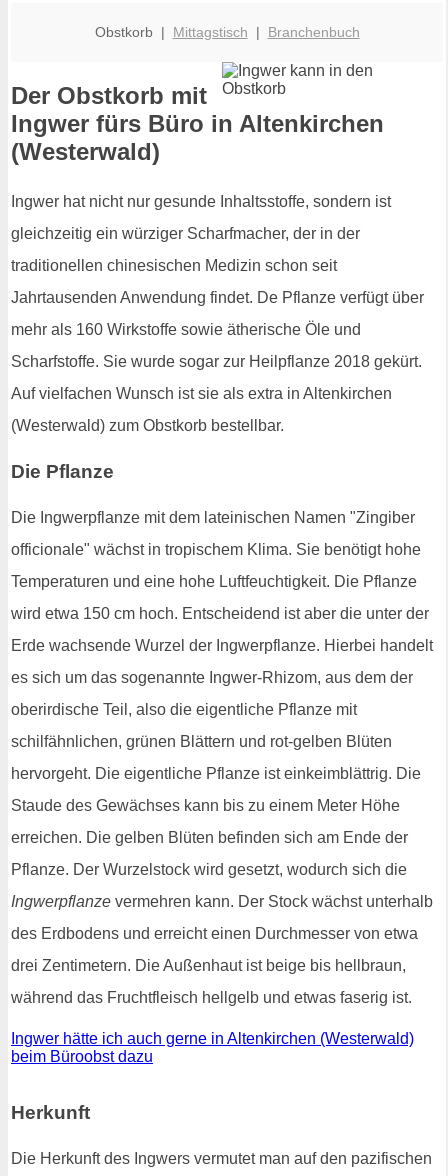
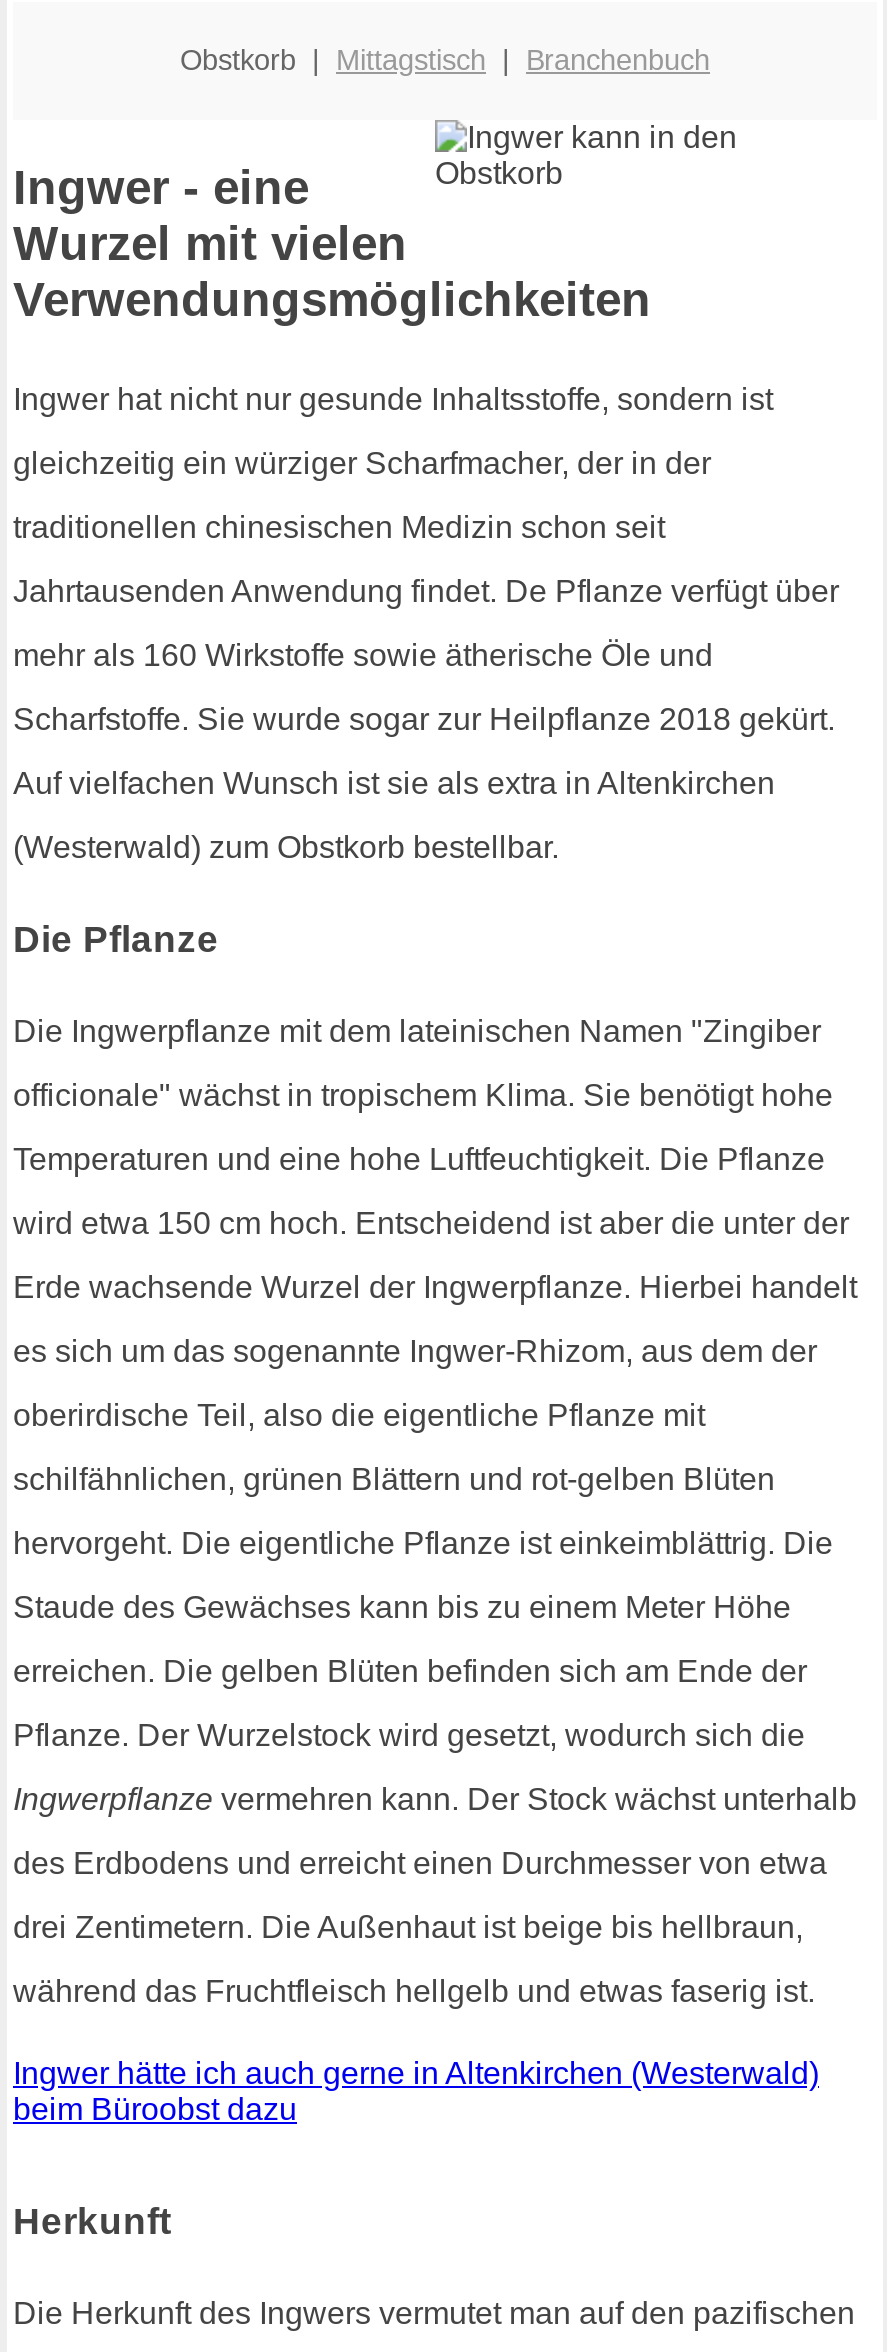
- Der Obstkorb mit
- Ingwer fürs Büro in Altenkirchen
- (Westerwald)
+ Ingwer - eine
+ Wurzel mit vielen
+ Verwendungsmöglichkeiten
